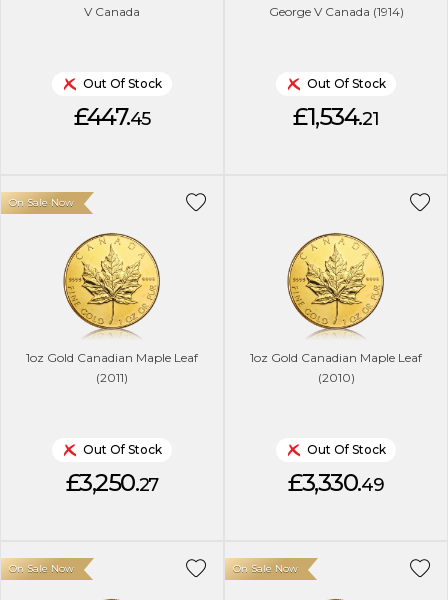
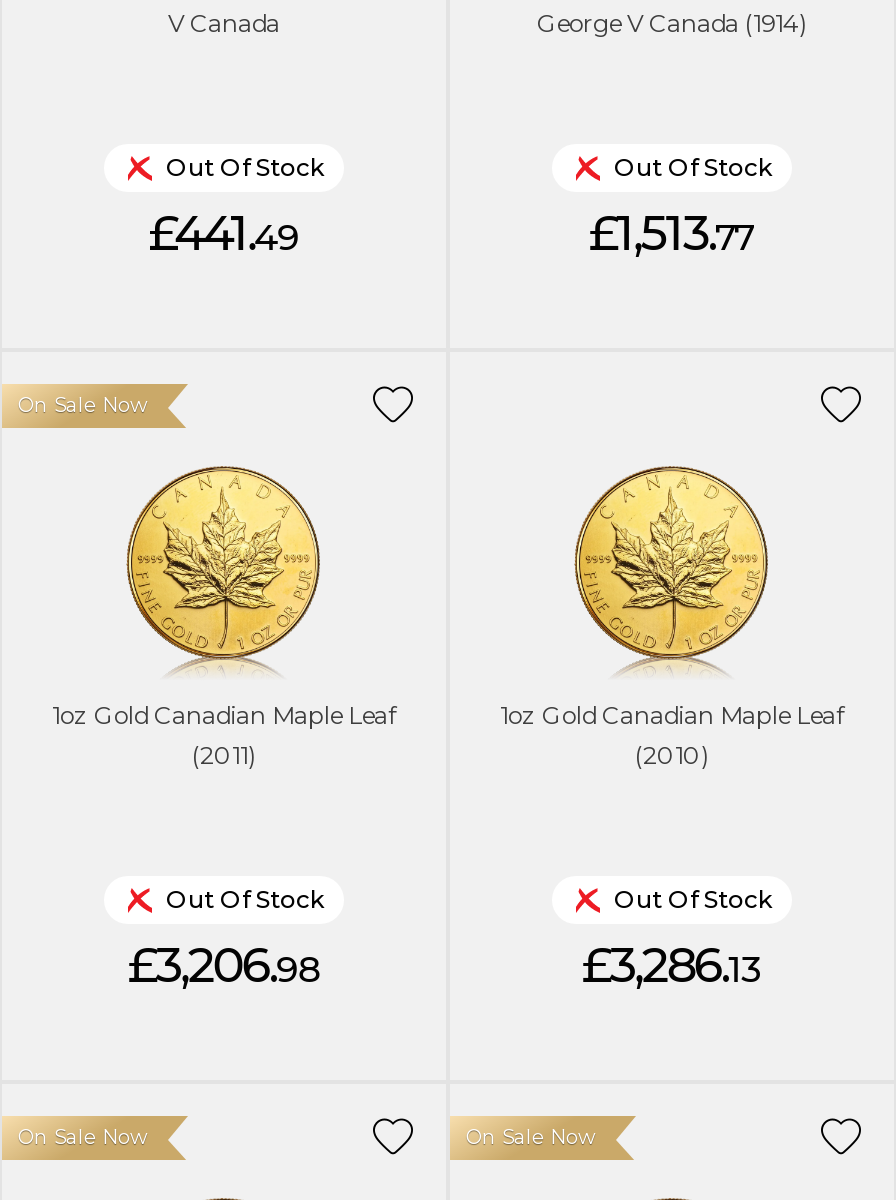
- £447.45
+ £441.49

- £1,534.21
+ £1,513.77

- £3,250.27
+ £3,206.98

- £3,330.49
+ £3,286.13
